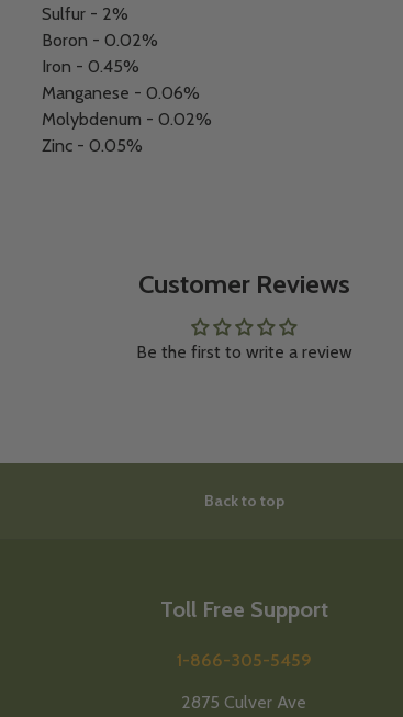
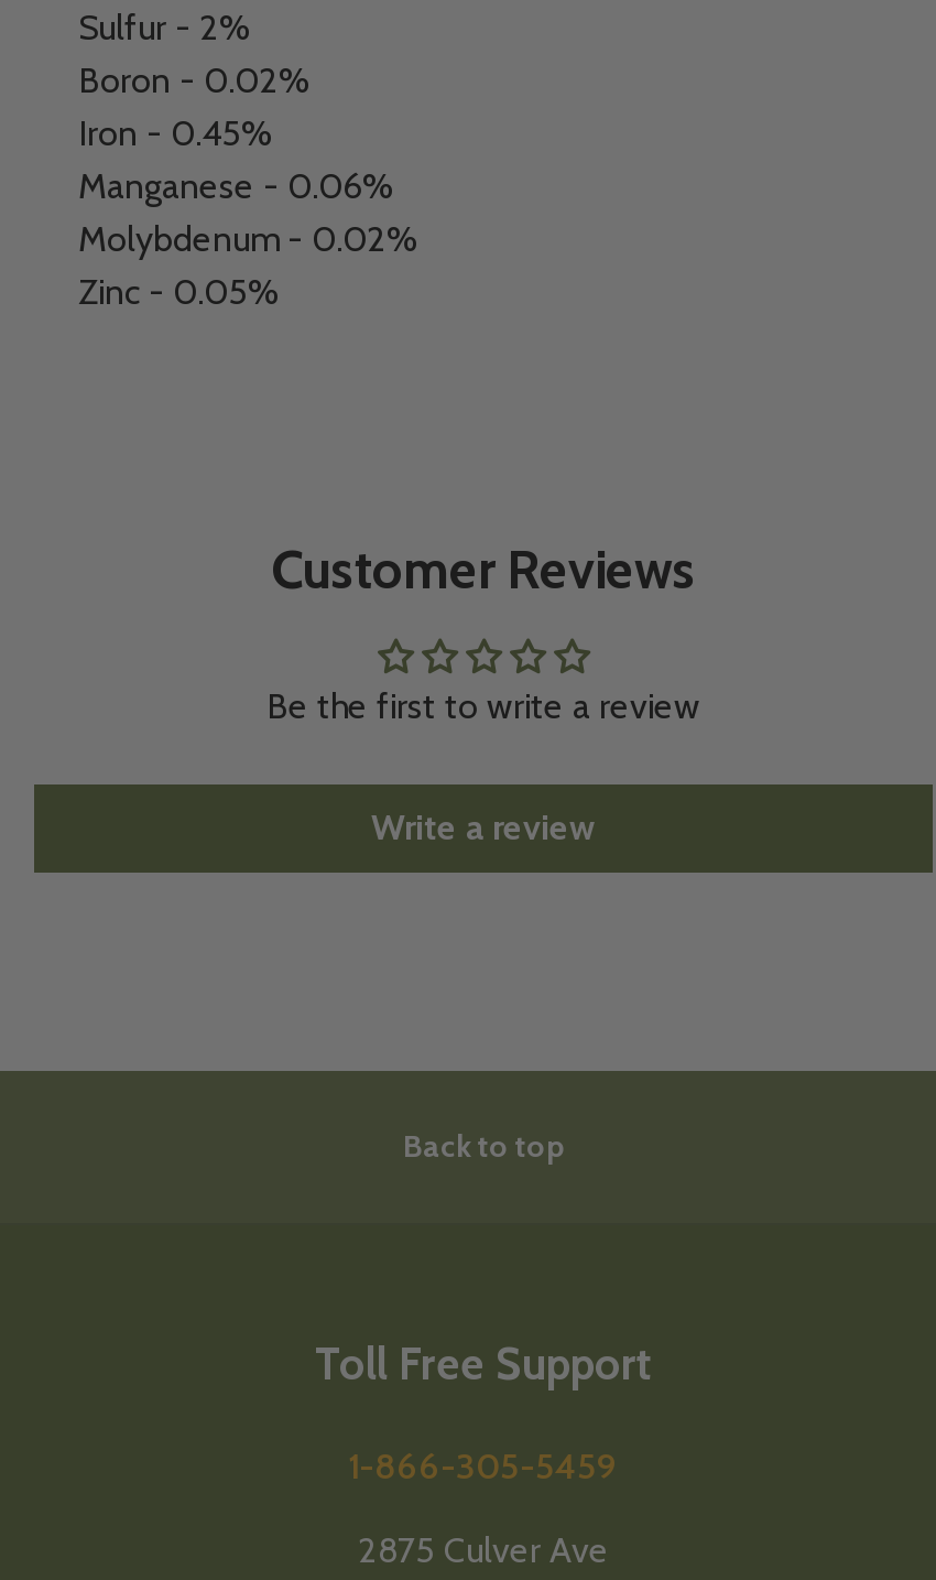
+ Write a review
